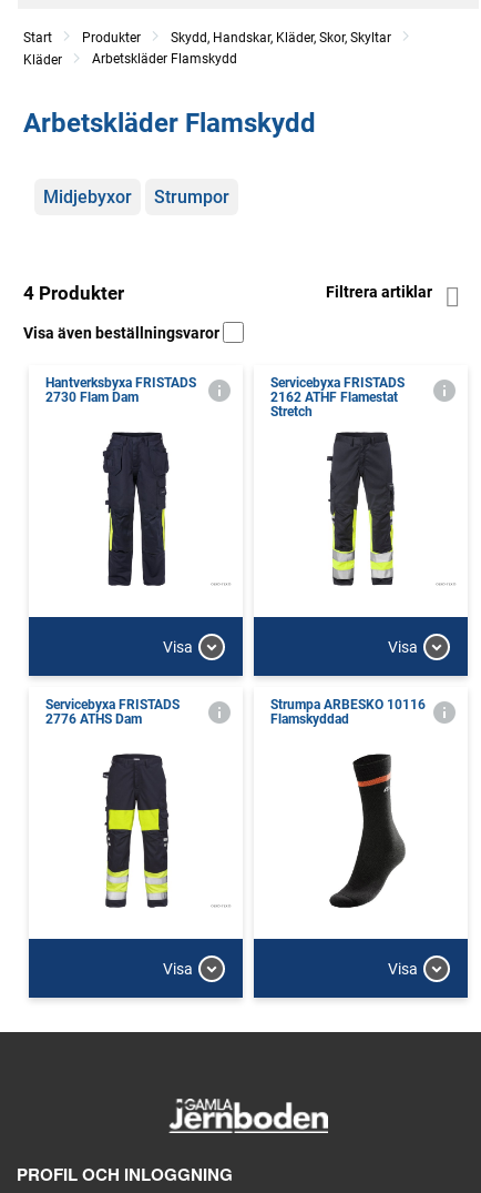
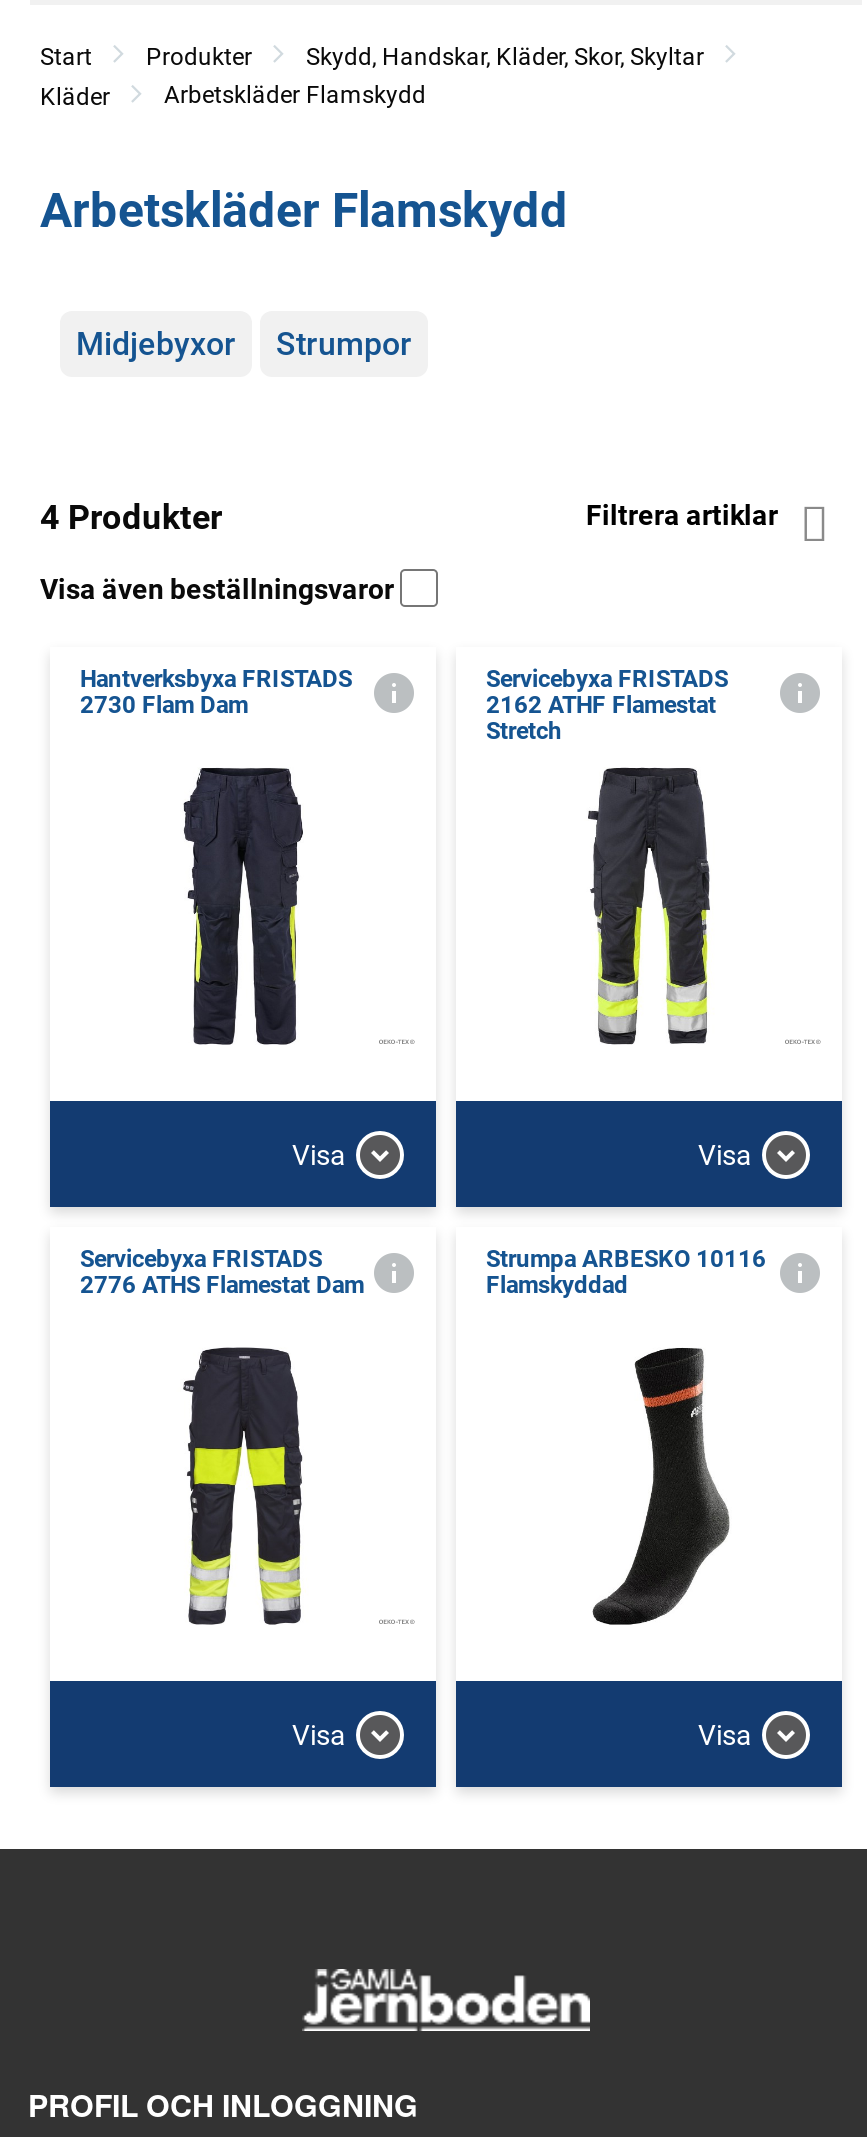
- 2776 ATHS Dam
+ 2776 ATHS Flamestat Dam
